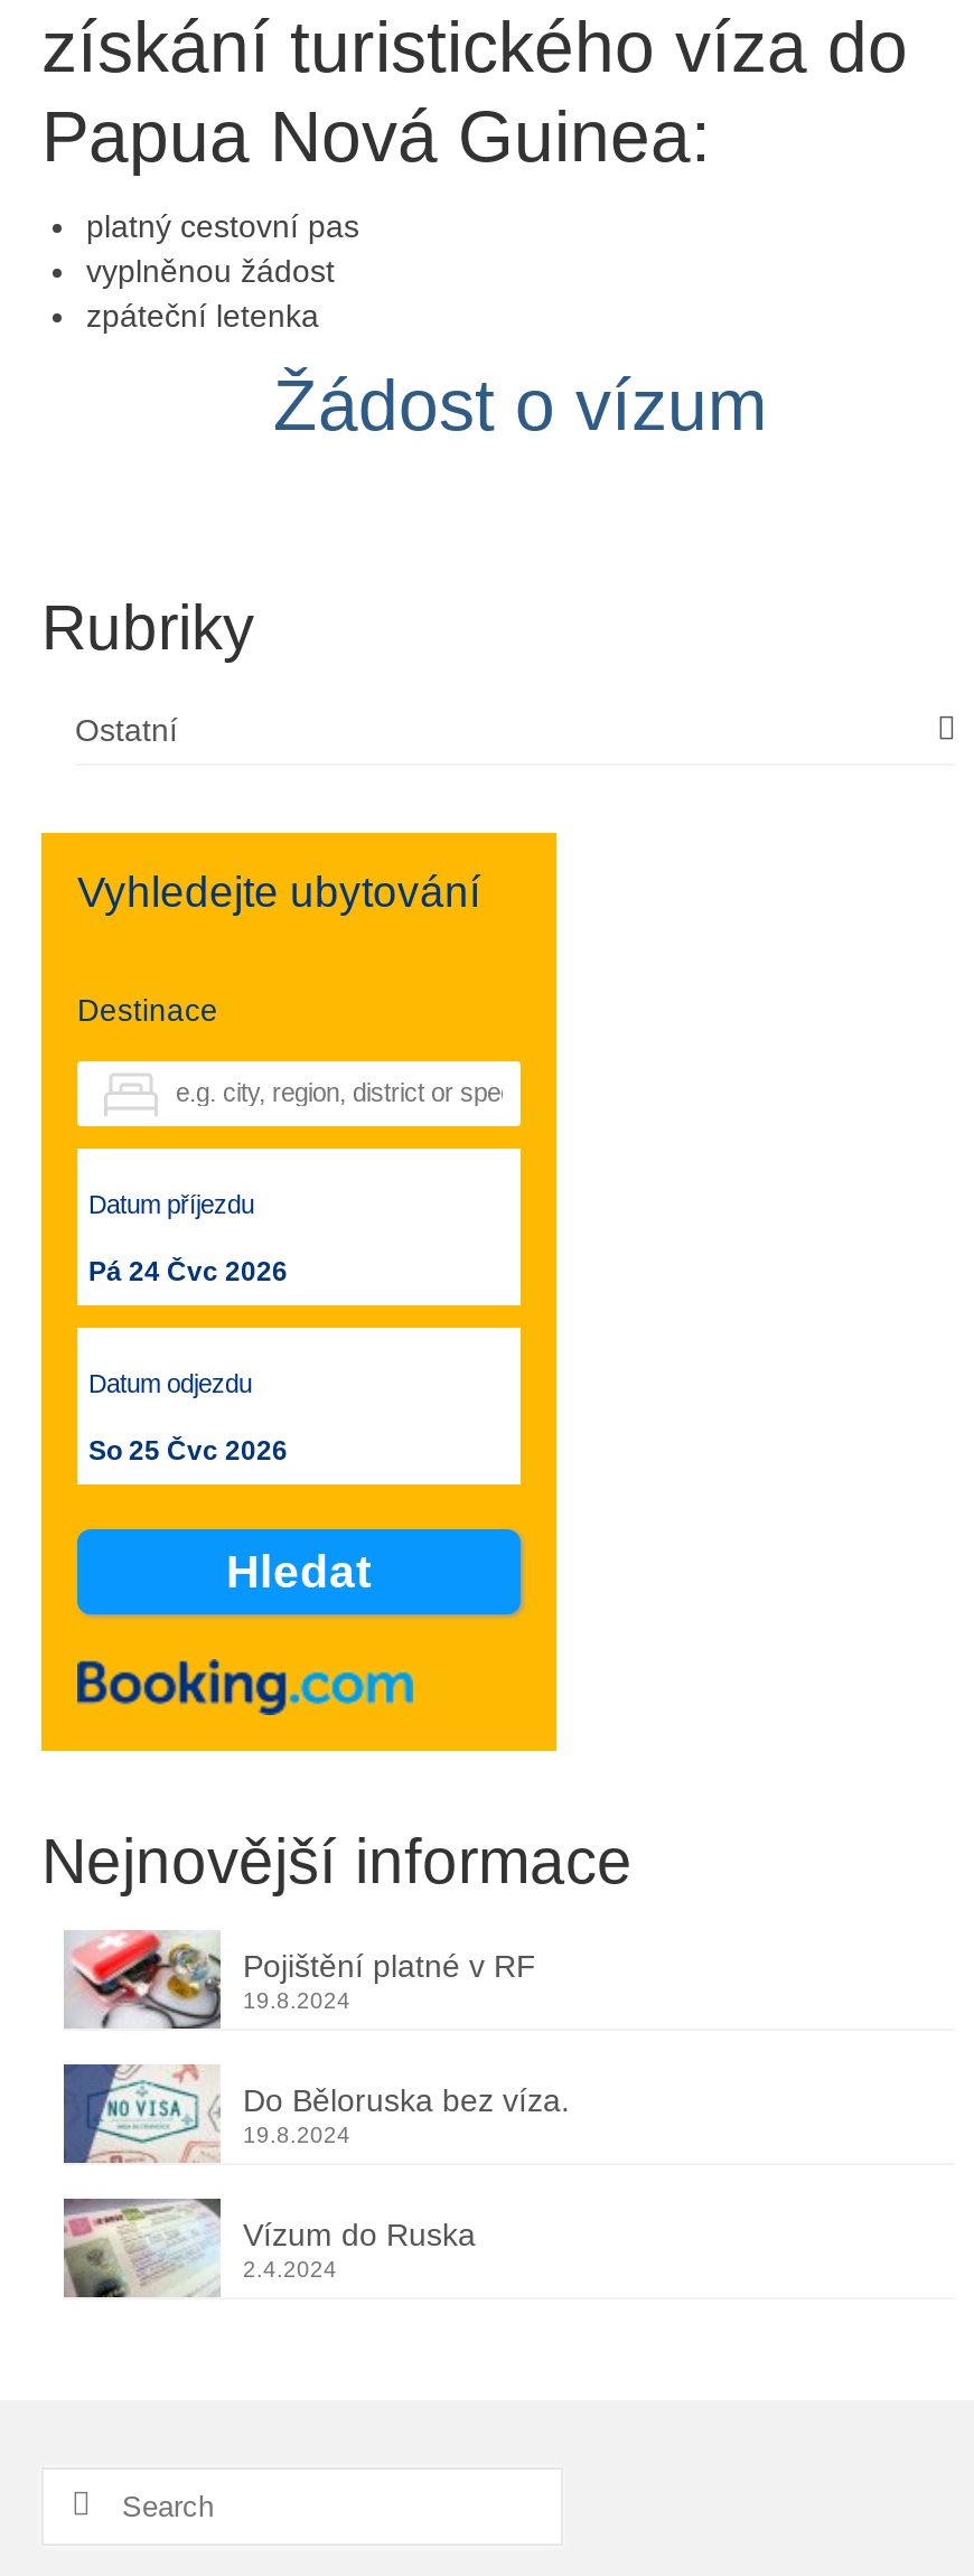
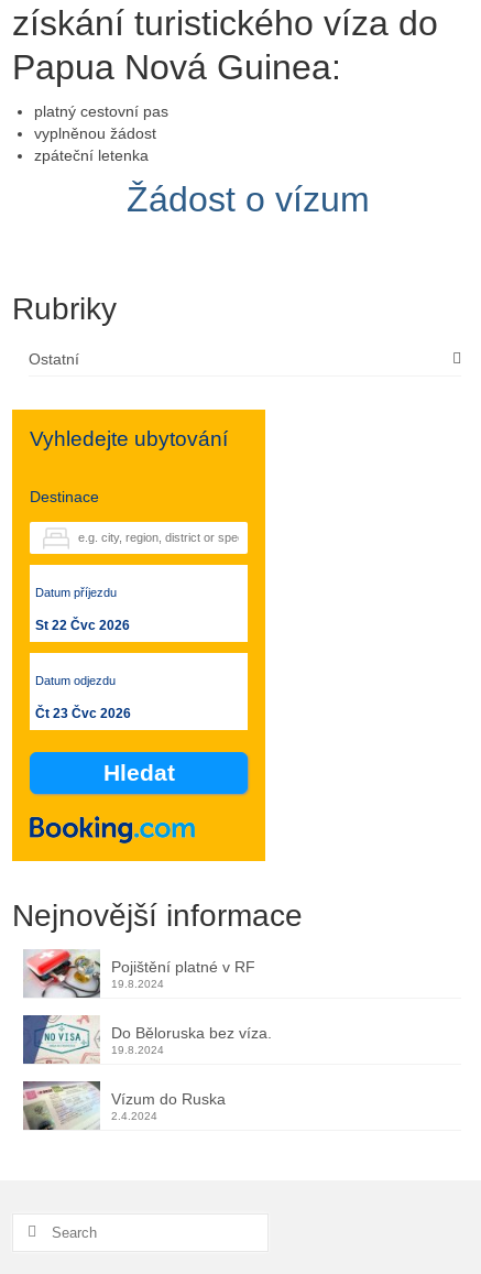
- Pá 24 Čvc 2026
+ St 22 Čvc 2026

- So 25 Čvc 2026
+ Čt 23 Čvc 2026
